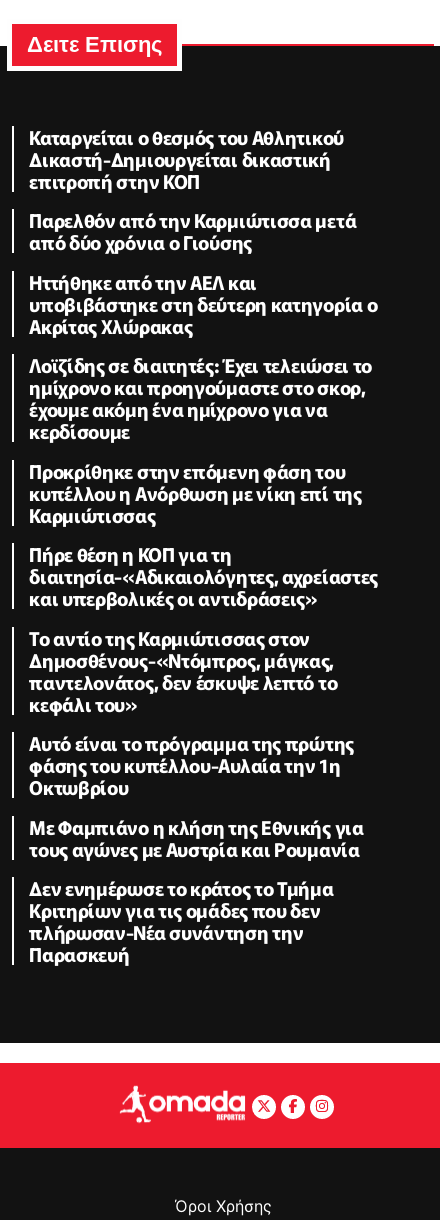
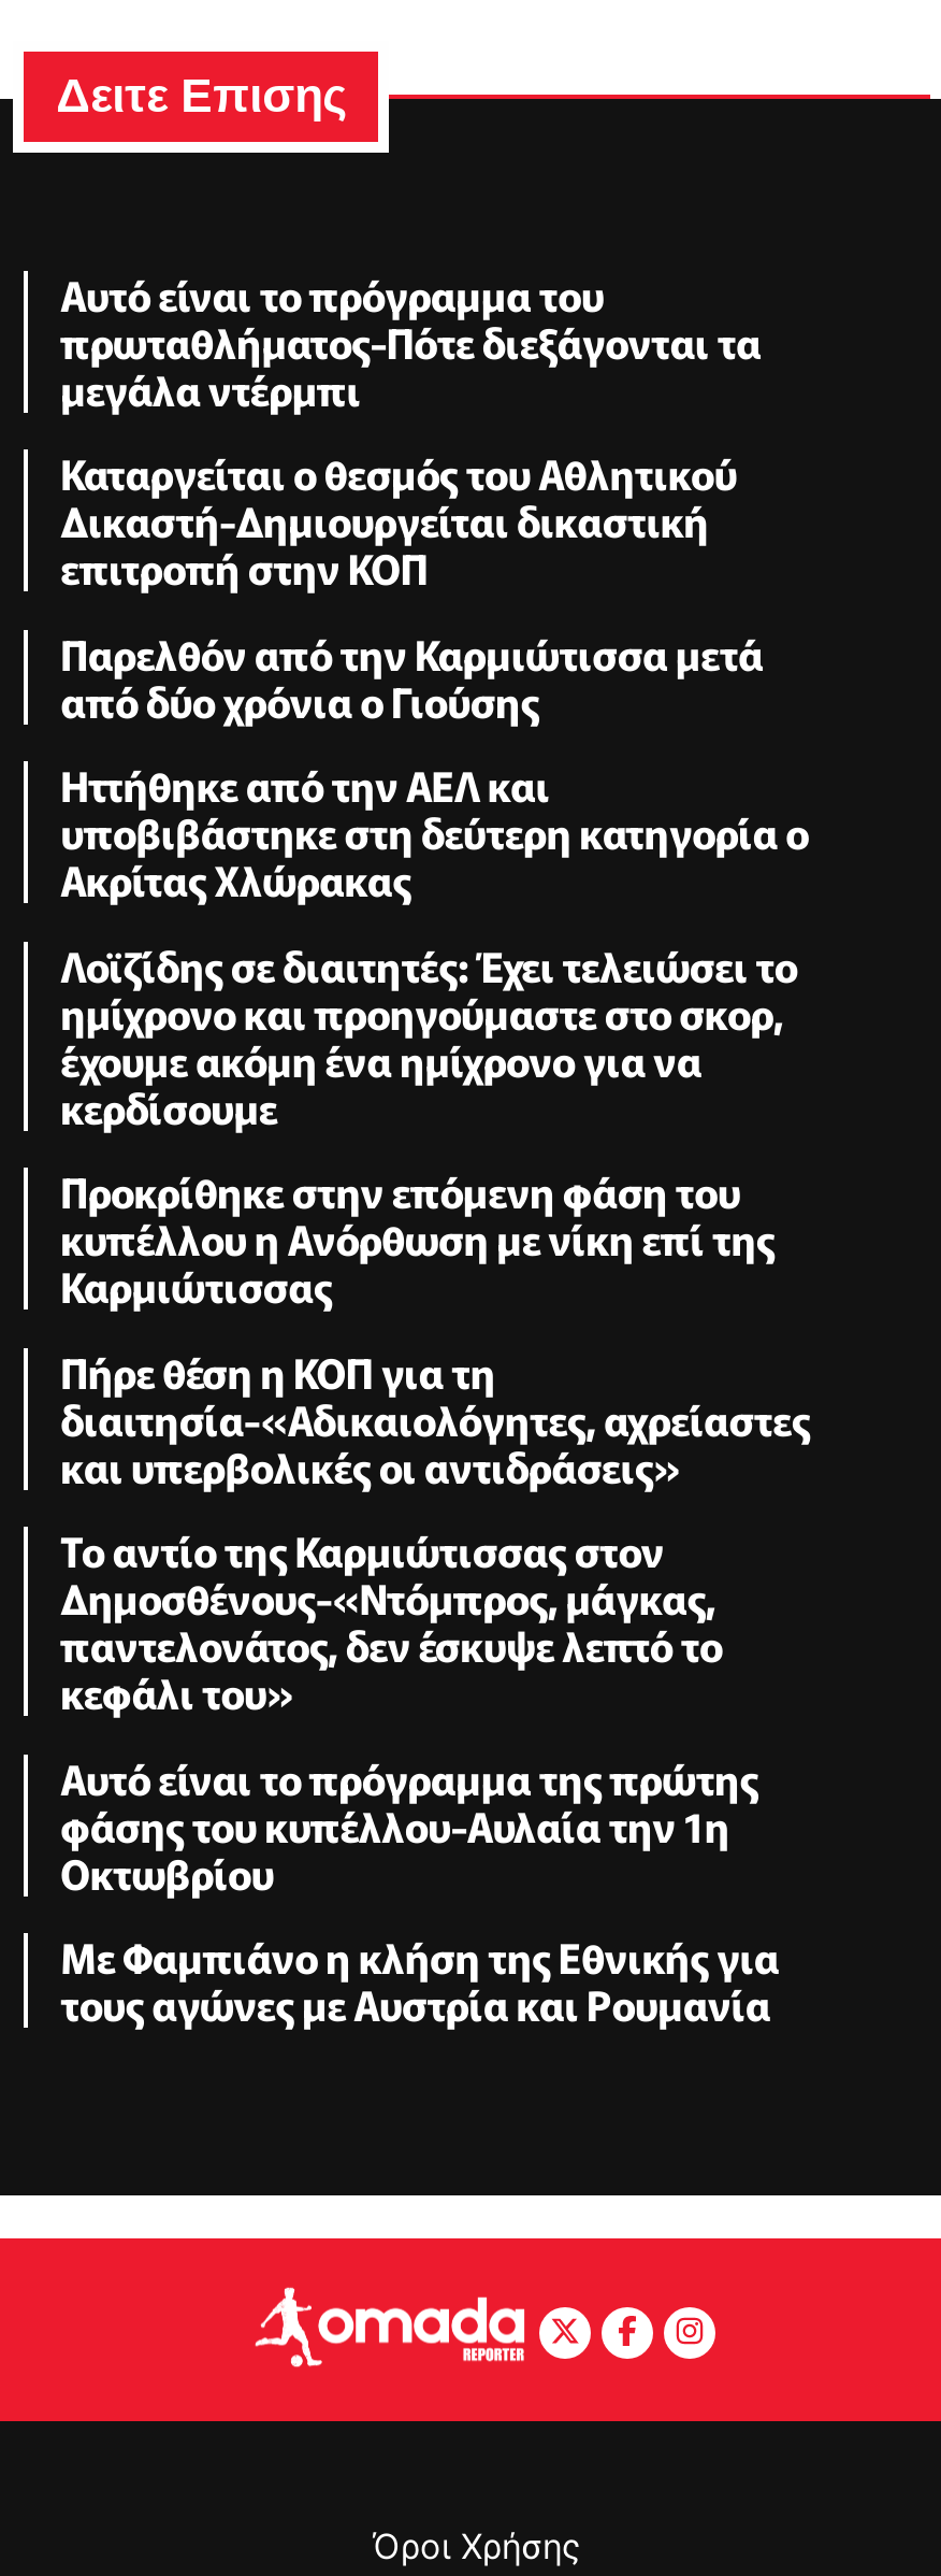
+ Αυτό είναι το πρόγραμμα του
+ πρωταθλήματος-Πότε διεξάγονται τα
+ μεγάλα ντέρμπι

moved down: Καταργείται ο θεσμός του Αθλητικού | Δικαστή-Δημιουργείται δικαστική | επιτροπή στην ΚΟΠ | ... | Με Φαμπιάνο η κλήση της Εθνικής για | τους αγώνες με Αυστρία και Ρουμανία

- Δεν ενημέρωσε το κράτος το Τμήμα
- Κριτηρίων για τις ομάδες που δεν
- πλήρωσαν-Νέα συνάντηση την
- Παρασκευή
